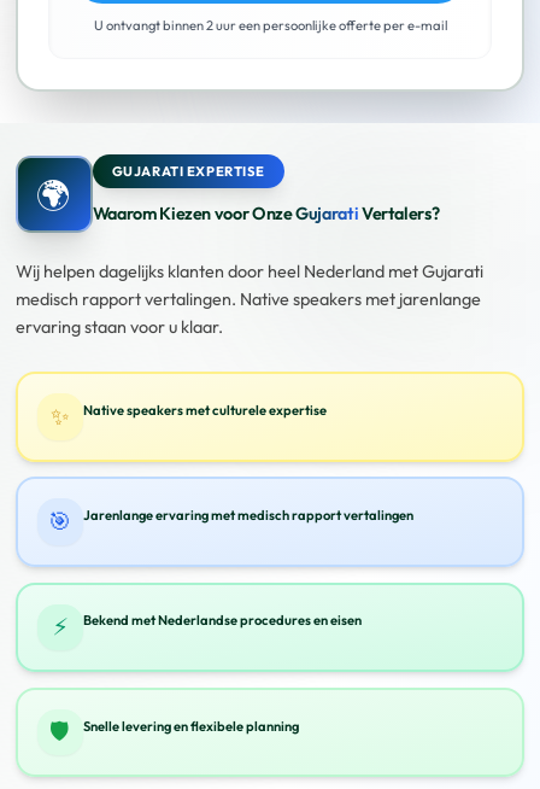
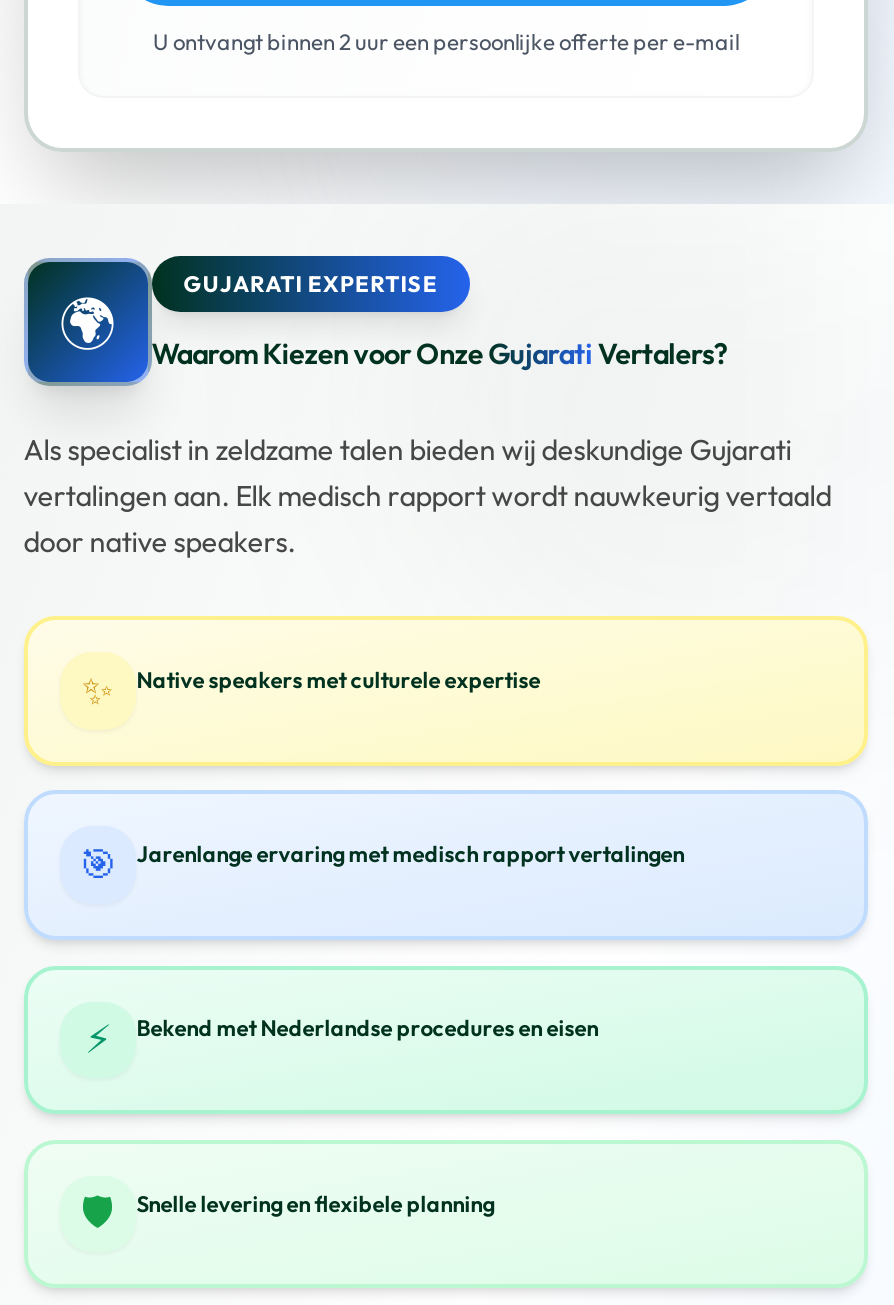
- Wij helpen dagelijks klanten door heel Nederland met Gujarati
- medisch rapport vertalingen. Native speakers met jarenlange
- ervaring staan voor u klaar.
+ Als specialist in zeldzame talen bieden wij deskundige Gujarati
+ vertalingen aan. Elk medisch rapport wordt nauwkeurig vertaald
+ door native speakers.
